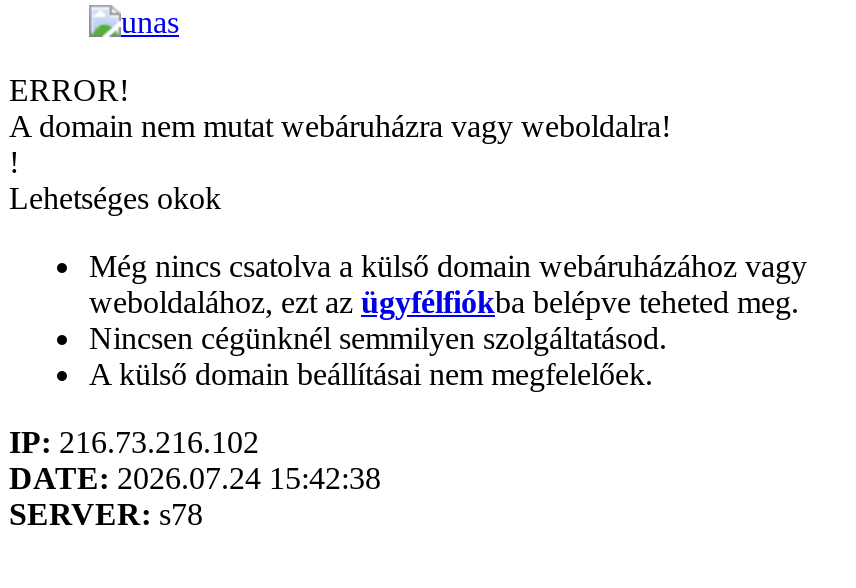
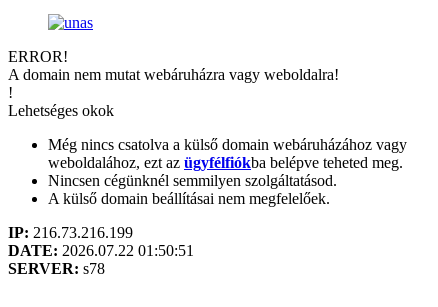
- IP: 216.73.216.102
+ IP: 216.73.216.199

- DATE: 2026.07.24 15:42:38
+ DATE: 2026.07.22 01:50:51
